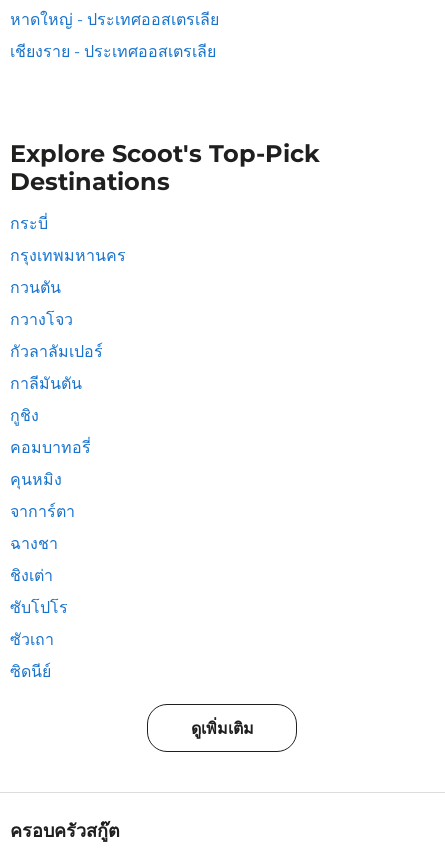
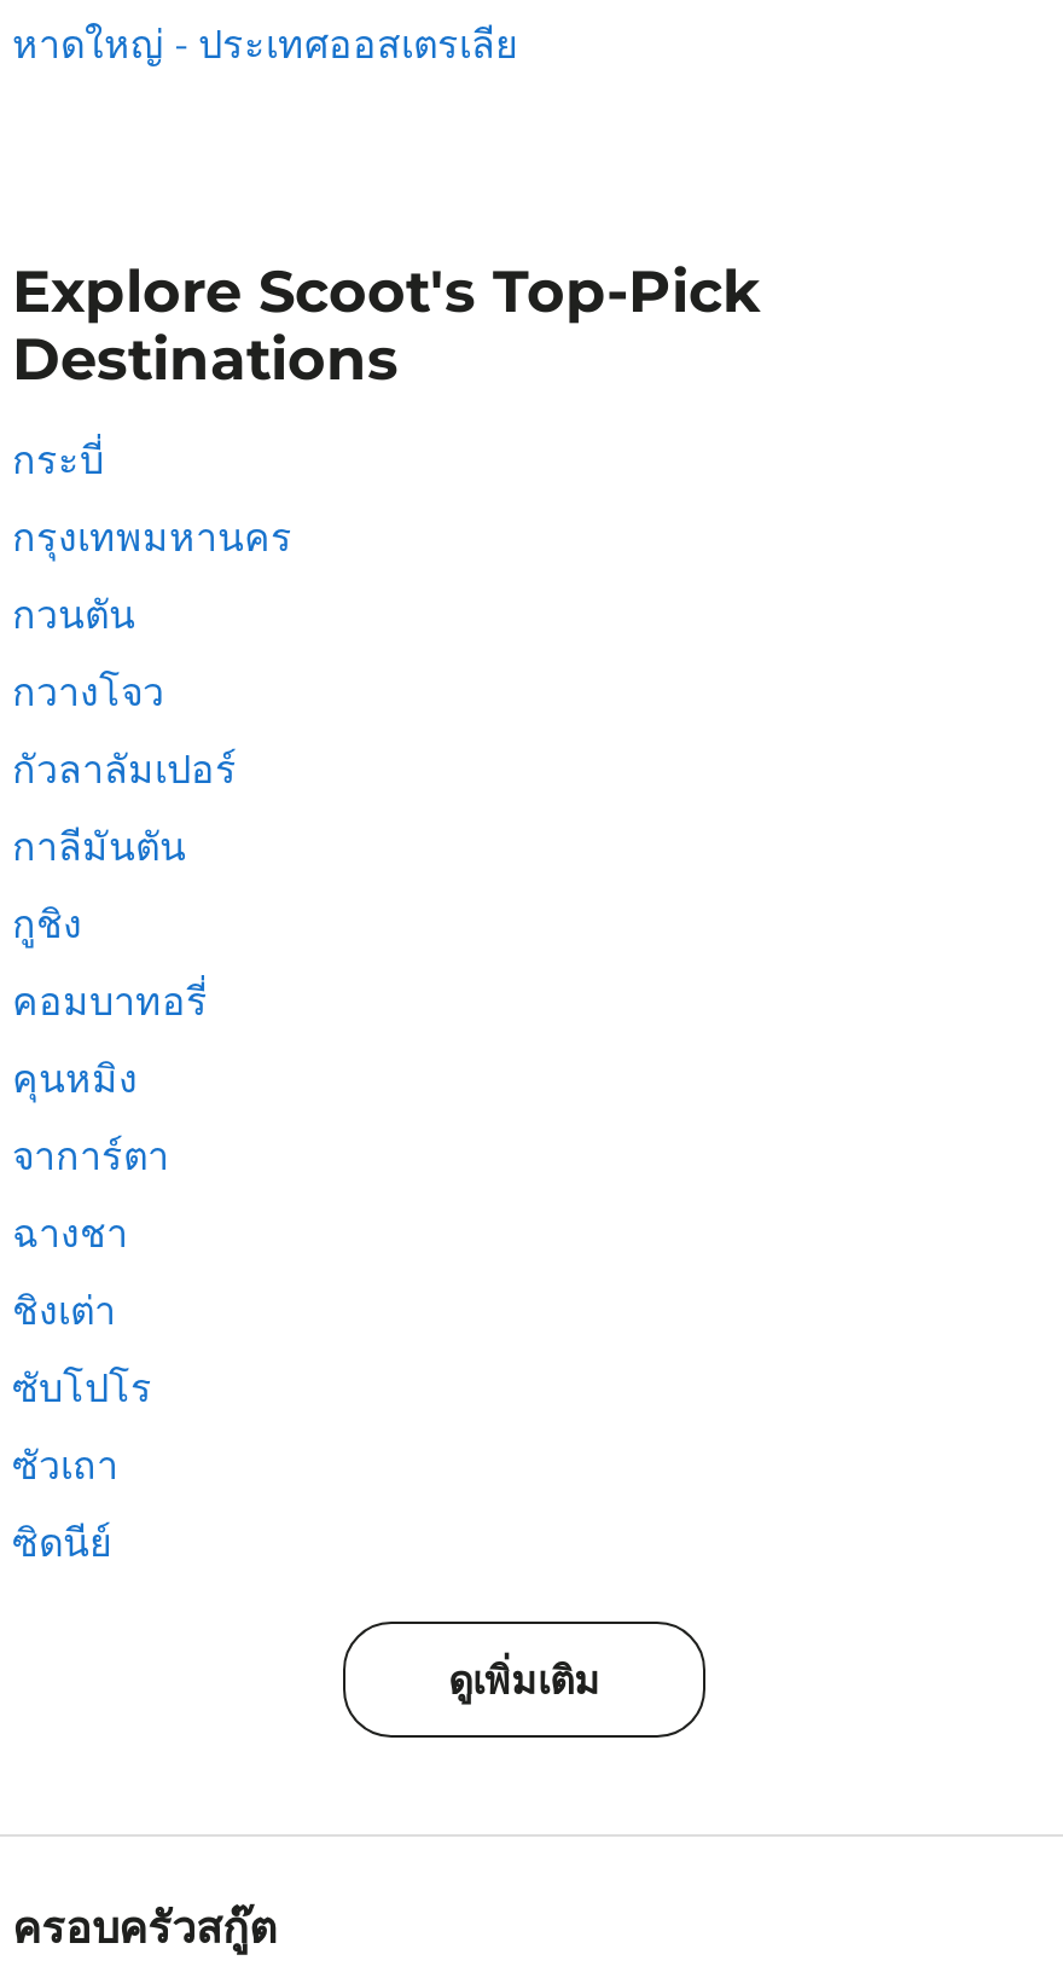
- เชียงราย - ประเทศออสเตรเลีย
